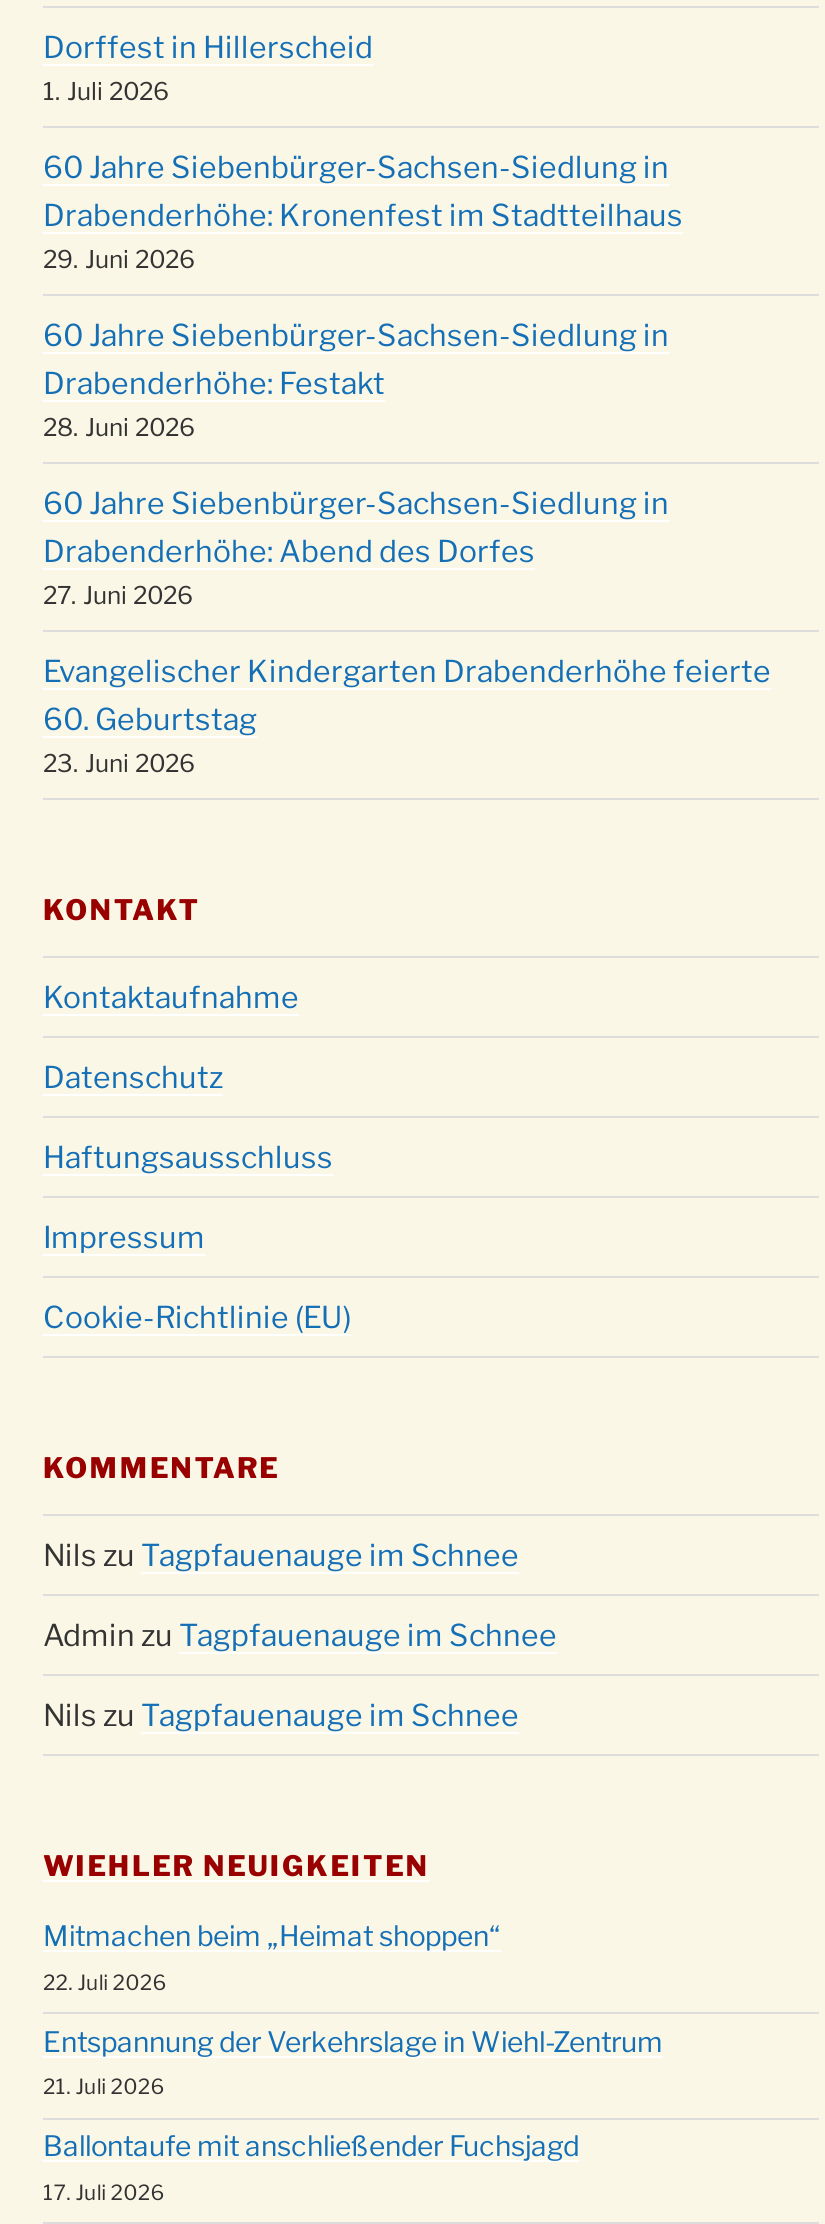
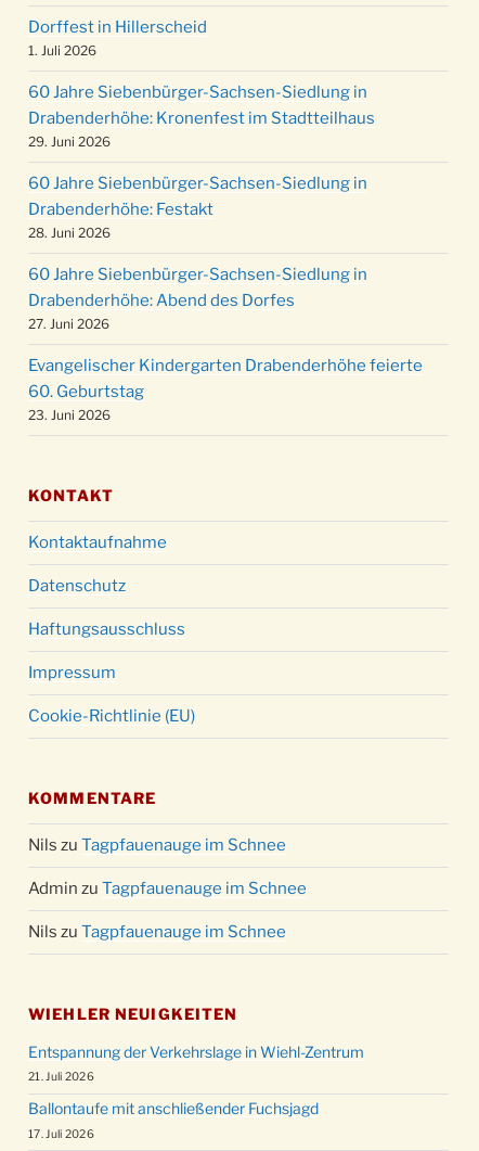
- Mitmachen beim „Heimat shoppen“
- 22. Juli 2026
